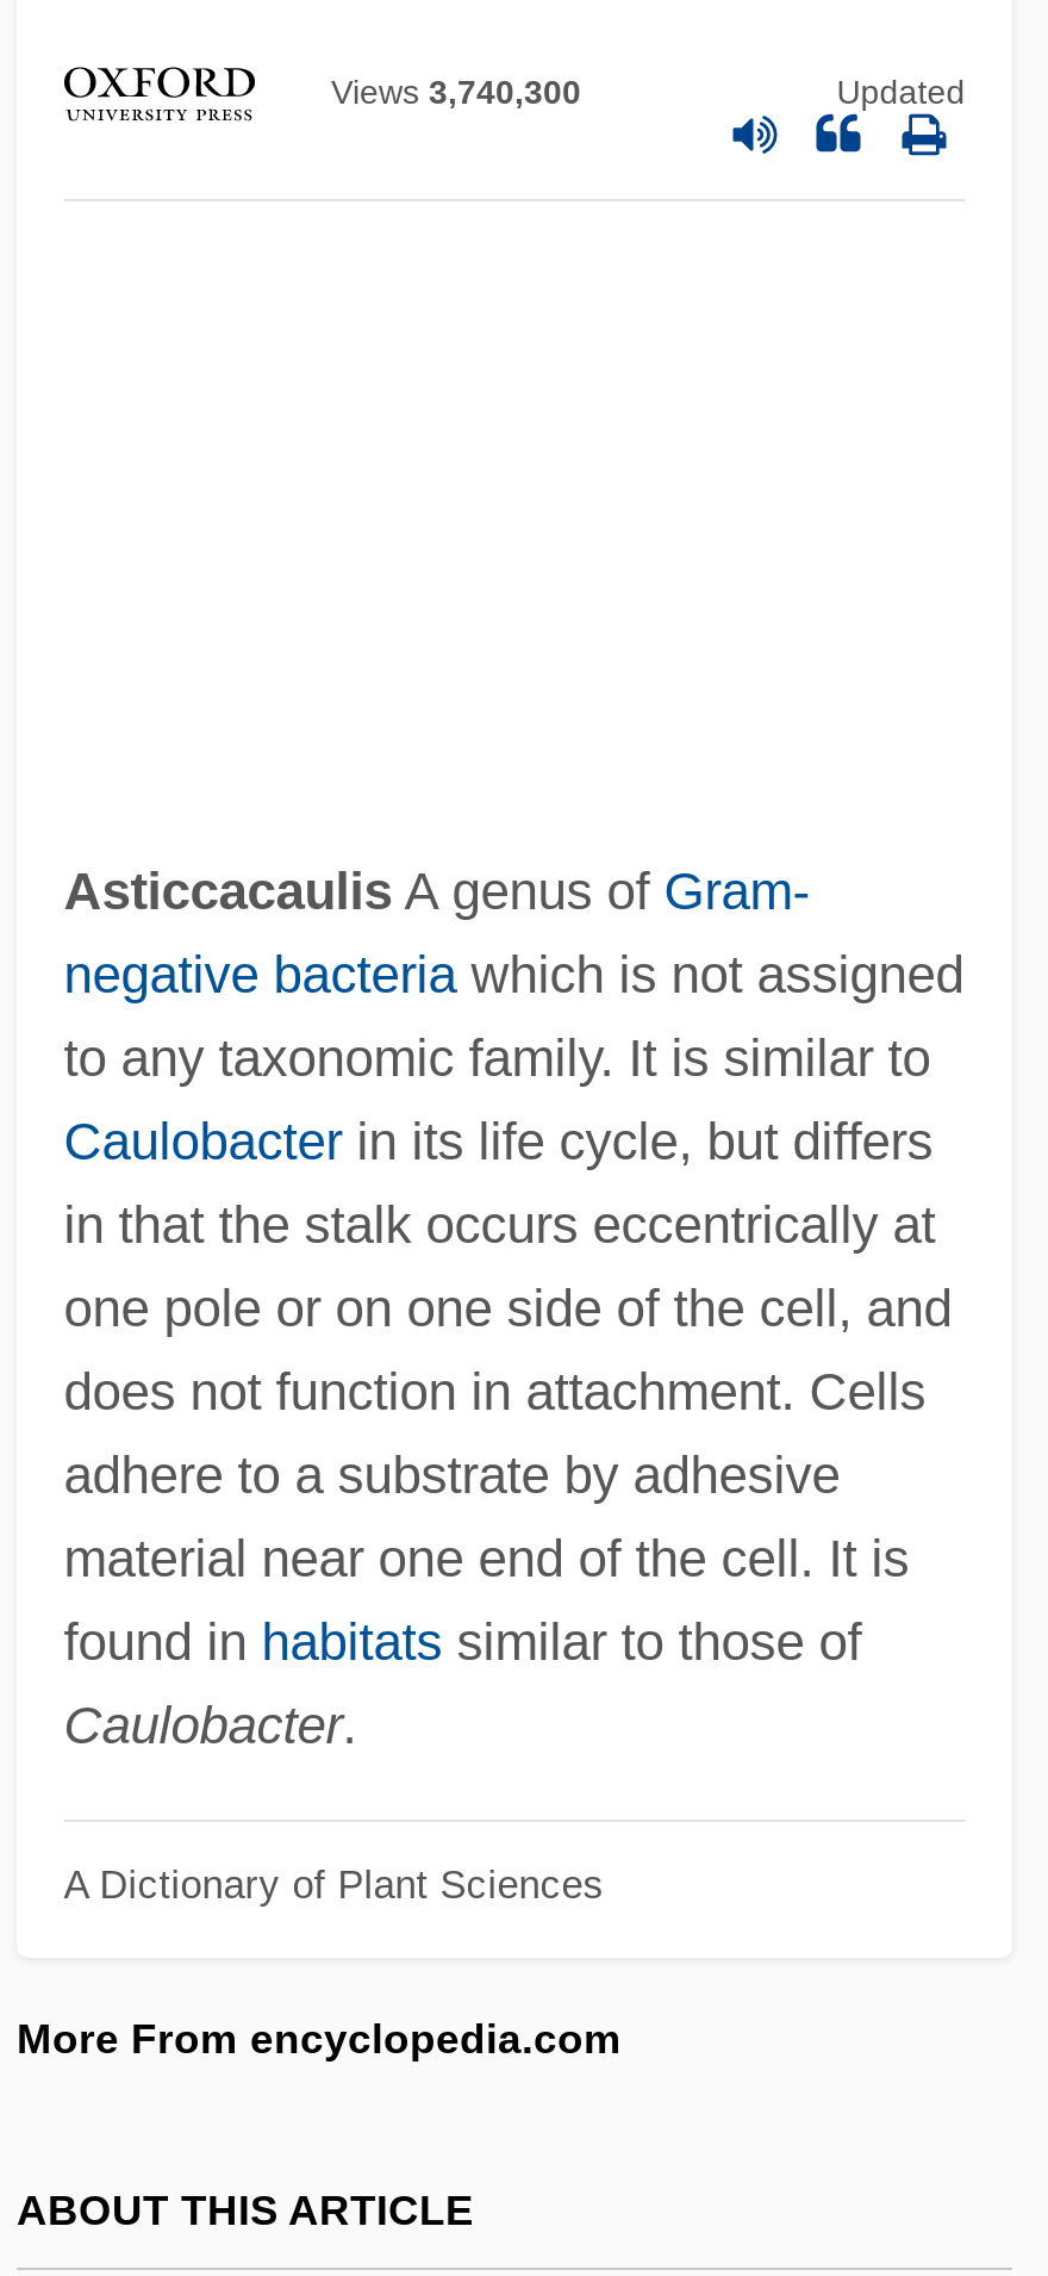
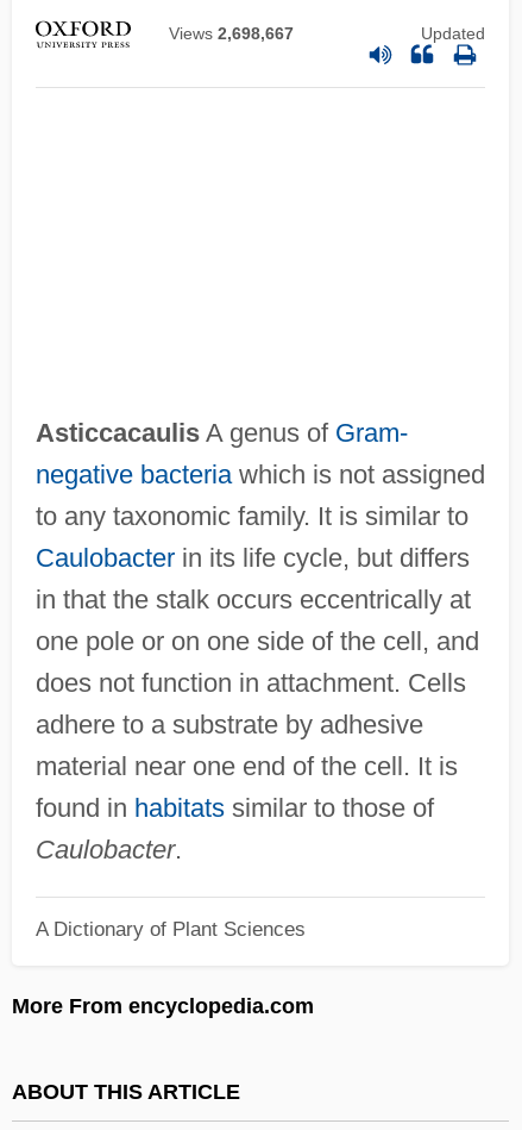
- Views 3,740,300
+ Views 2,698,667
